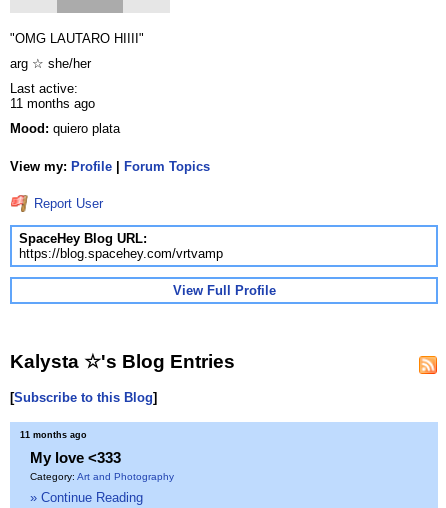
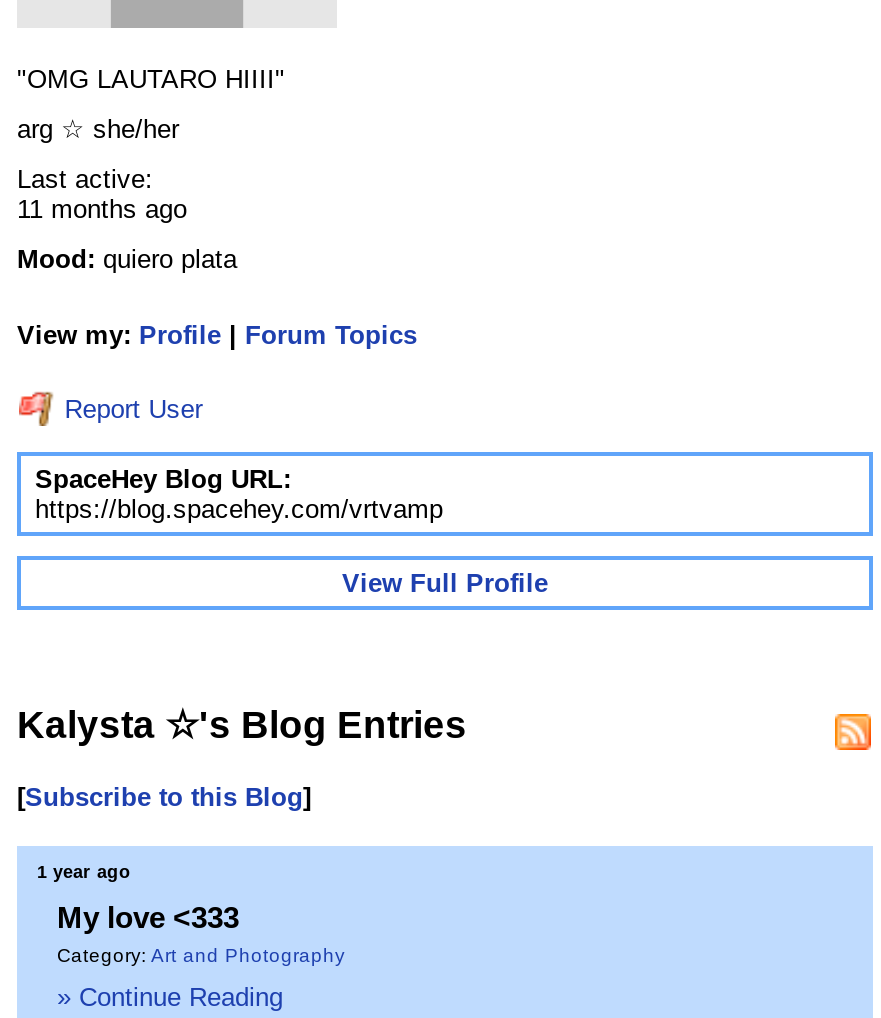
- 11 months ago
+ 1 year ago
